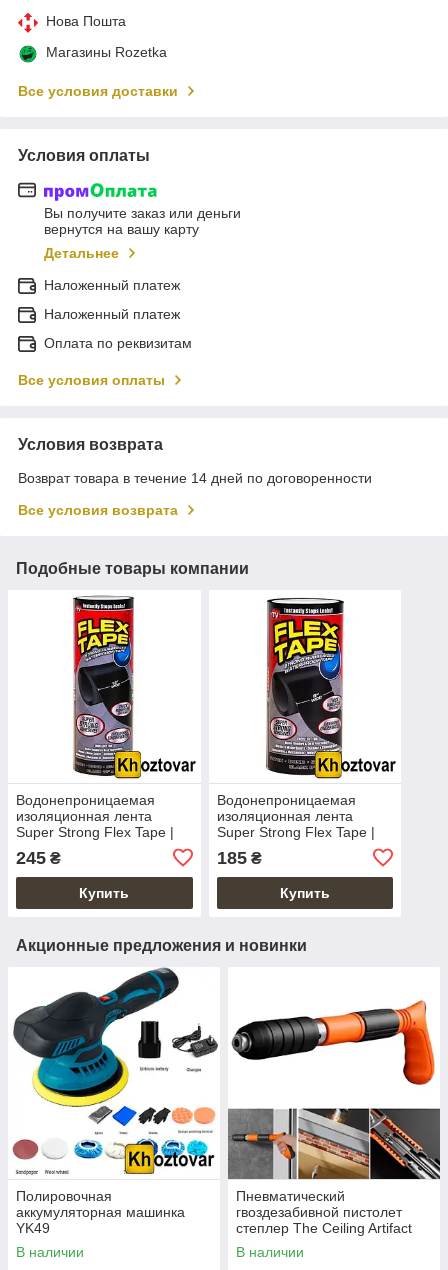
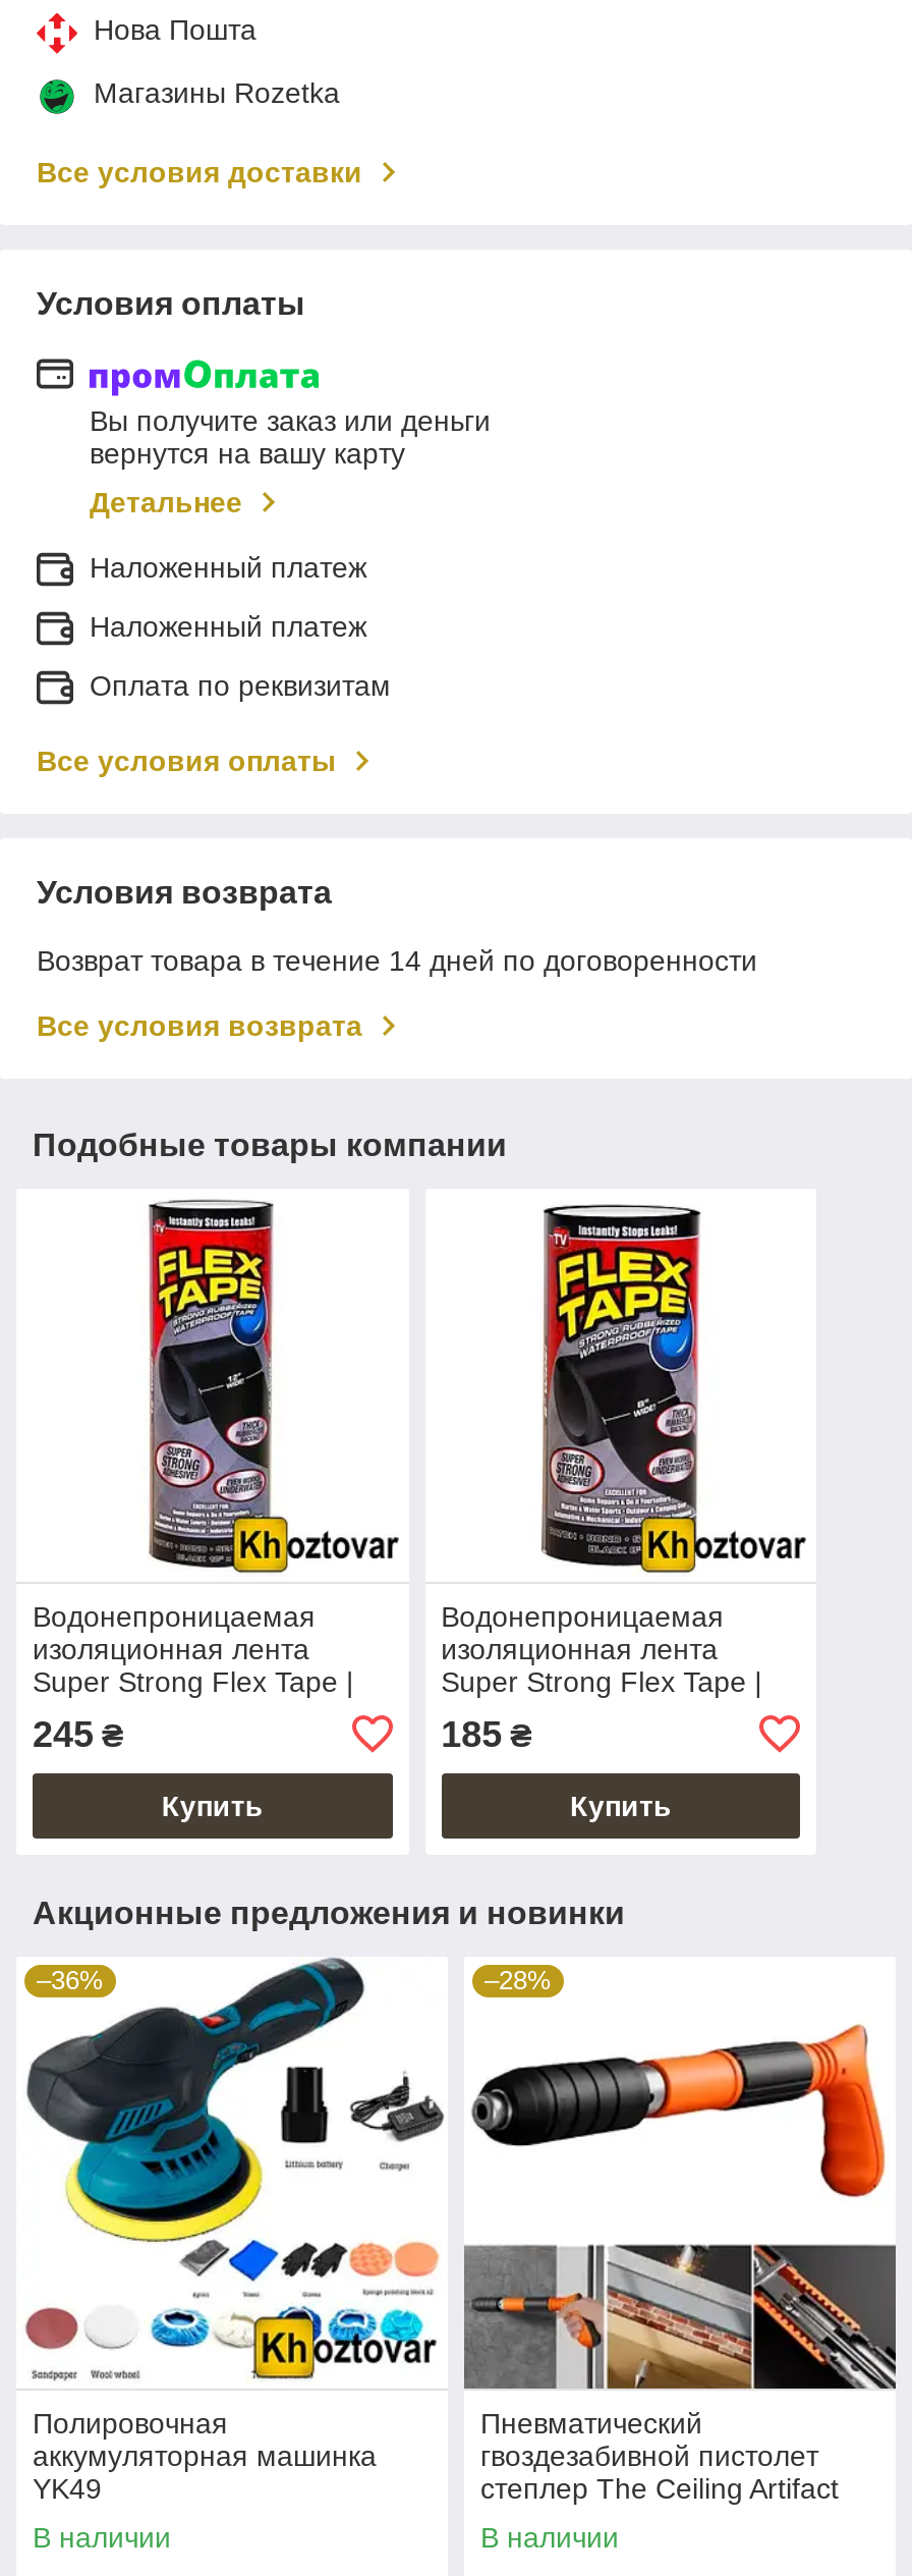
+ –36%

+ –28%
